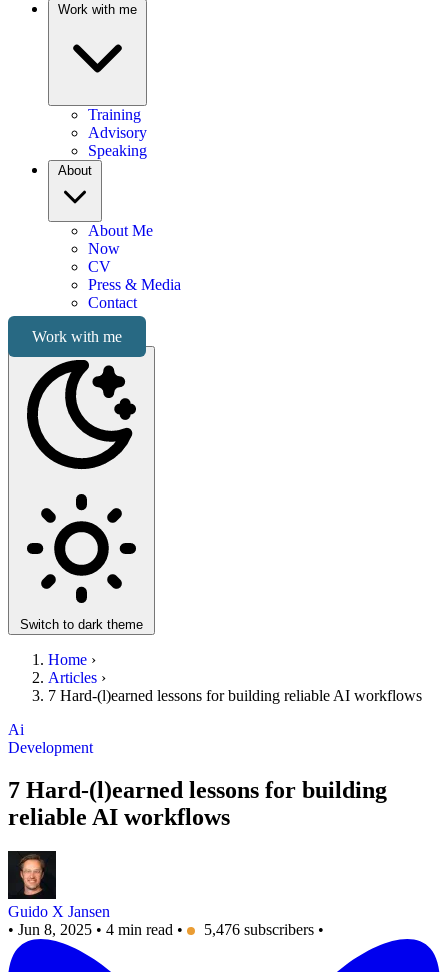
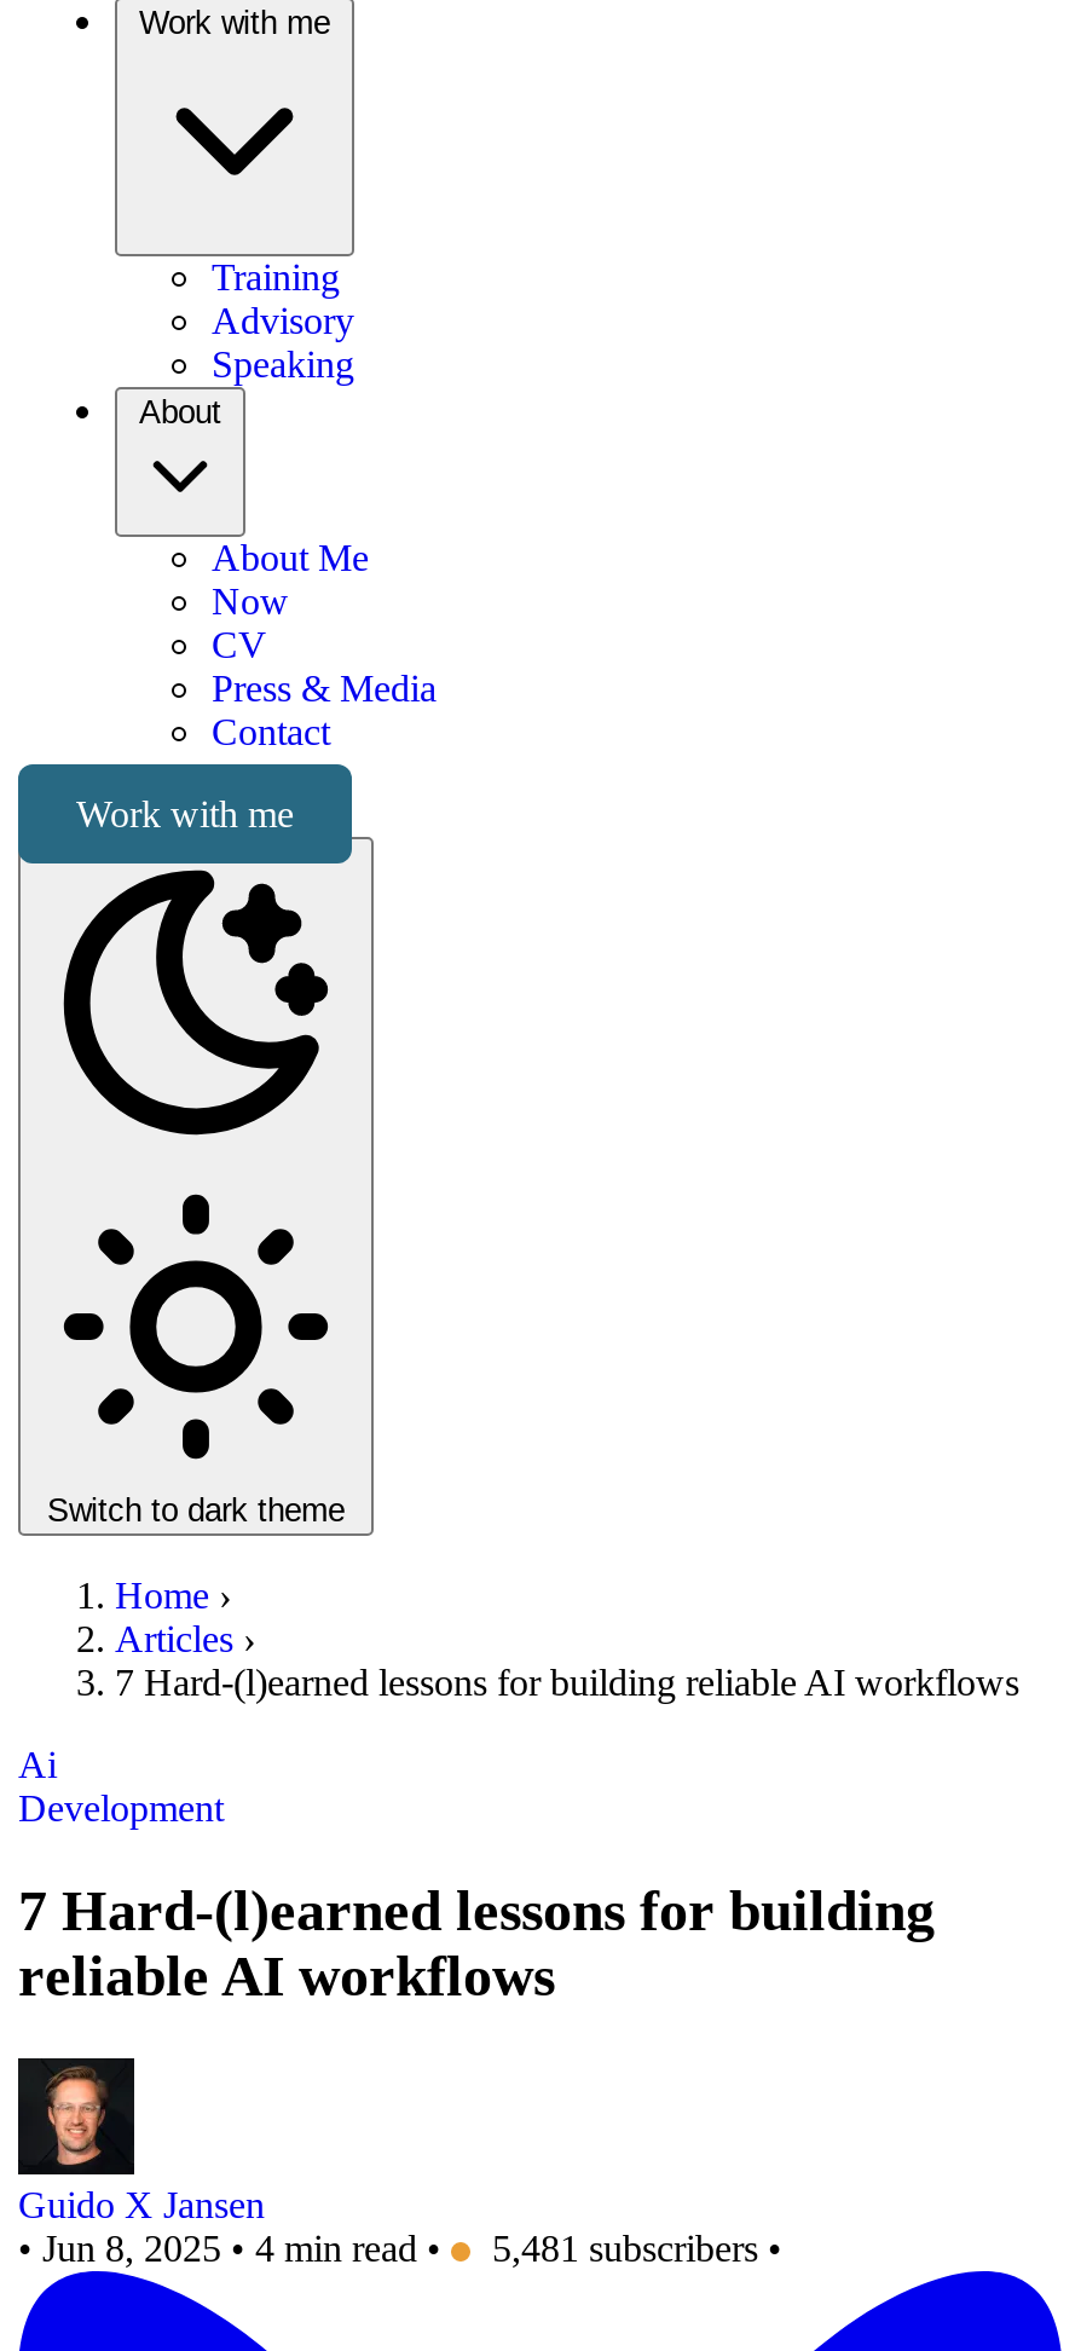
- • Jun 8, 2025 • 4 min read • 5,476 subscribers •
+ • Jun 8, 2025 • 4 min read • 5,481 subscribers •
